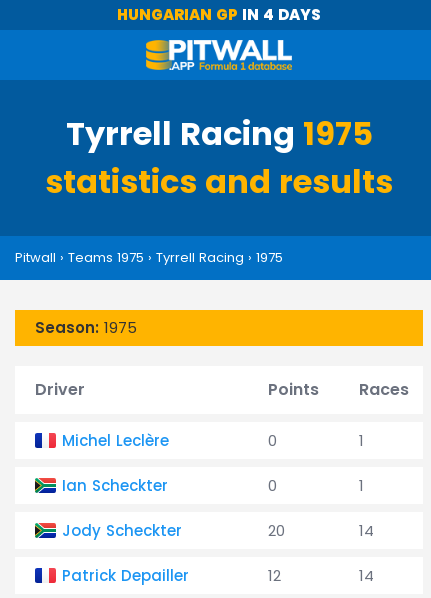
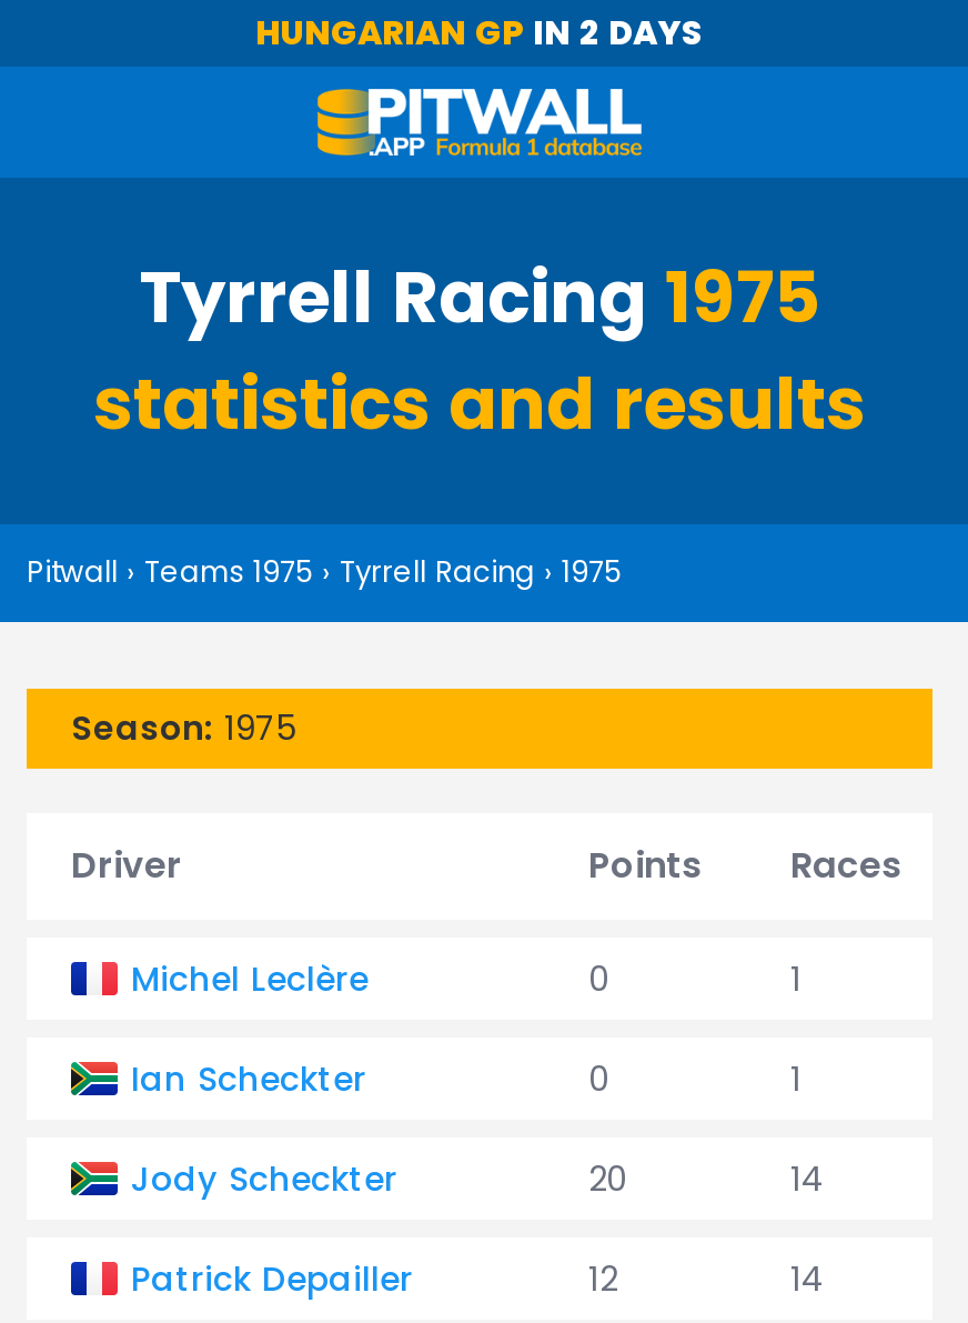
- HUNGARIAN GP IN 4 DAYS
+ HUNGARIAN GP IN 2 DAYS
